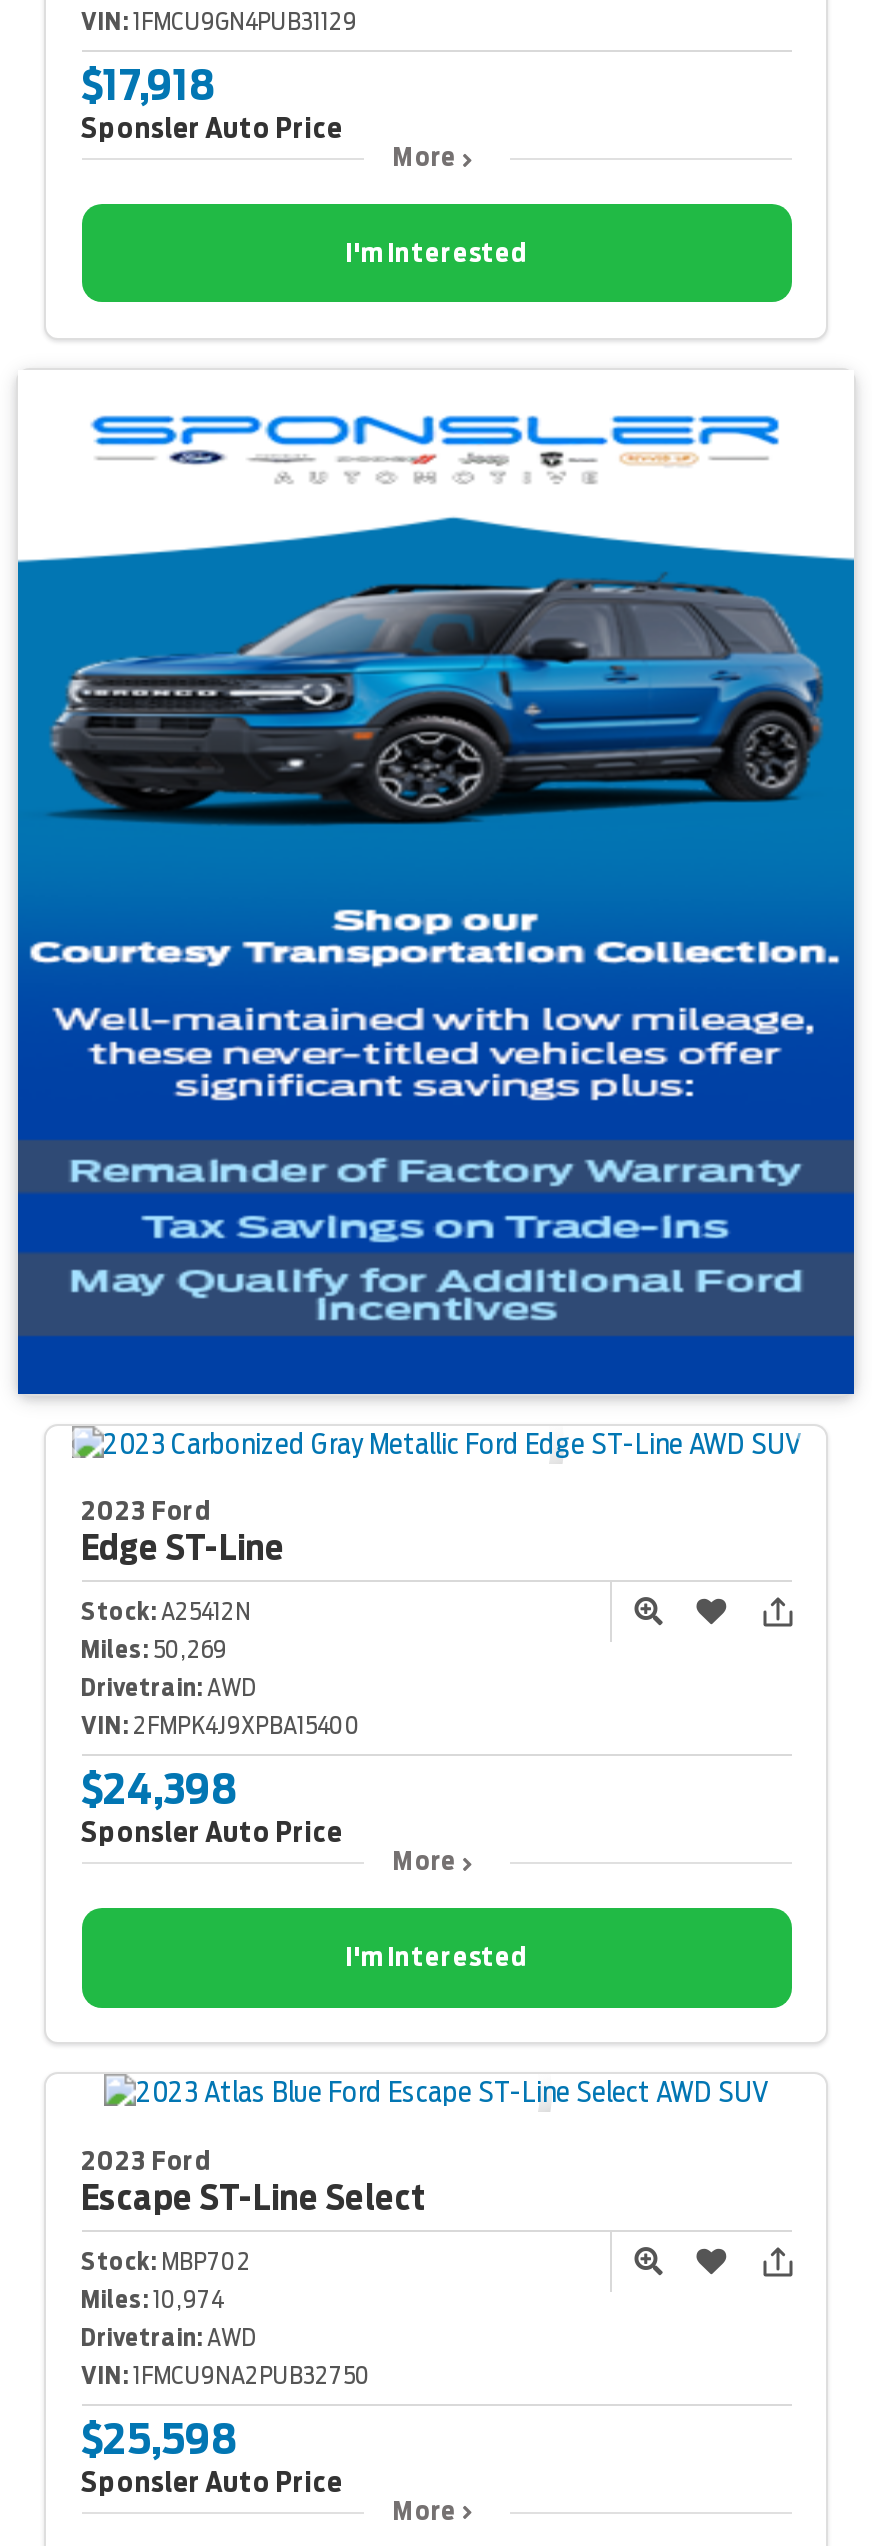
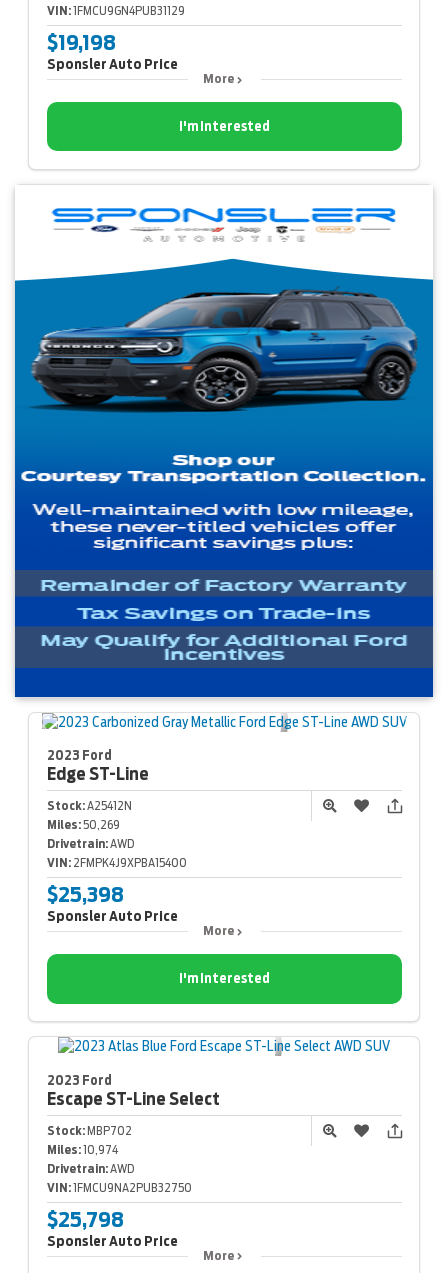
- $17,918
+ $19,198

- $24,398
+ $25,398

- $25,598
+ $25,798
